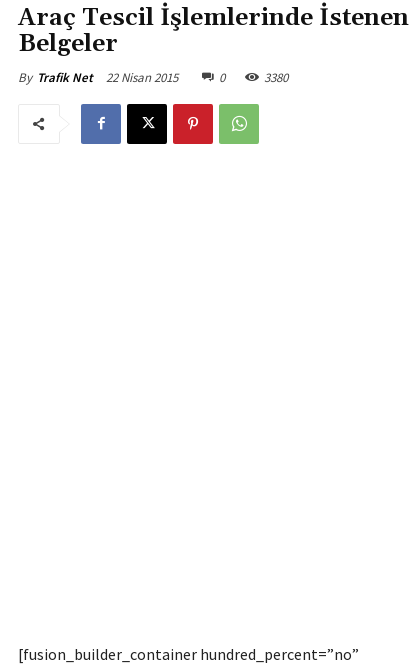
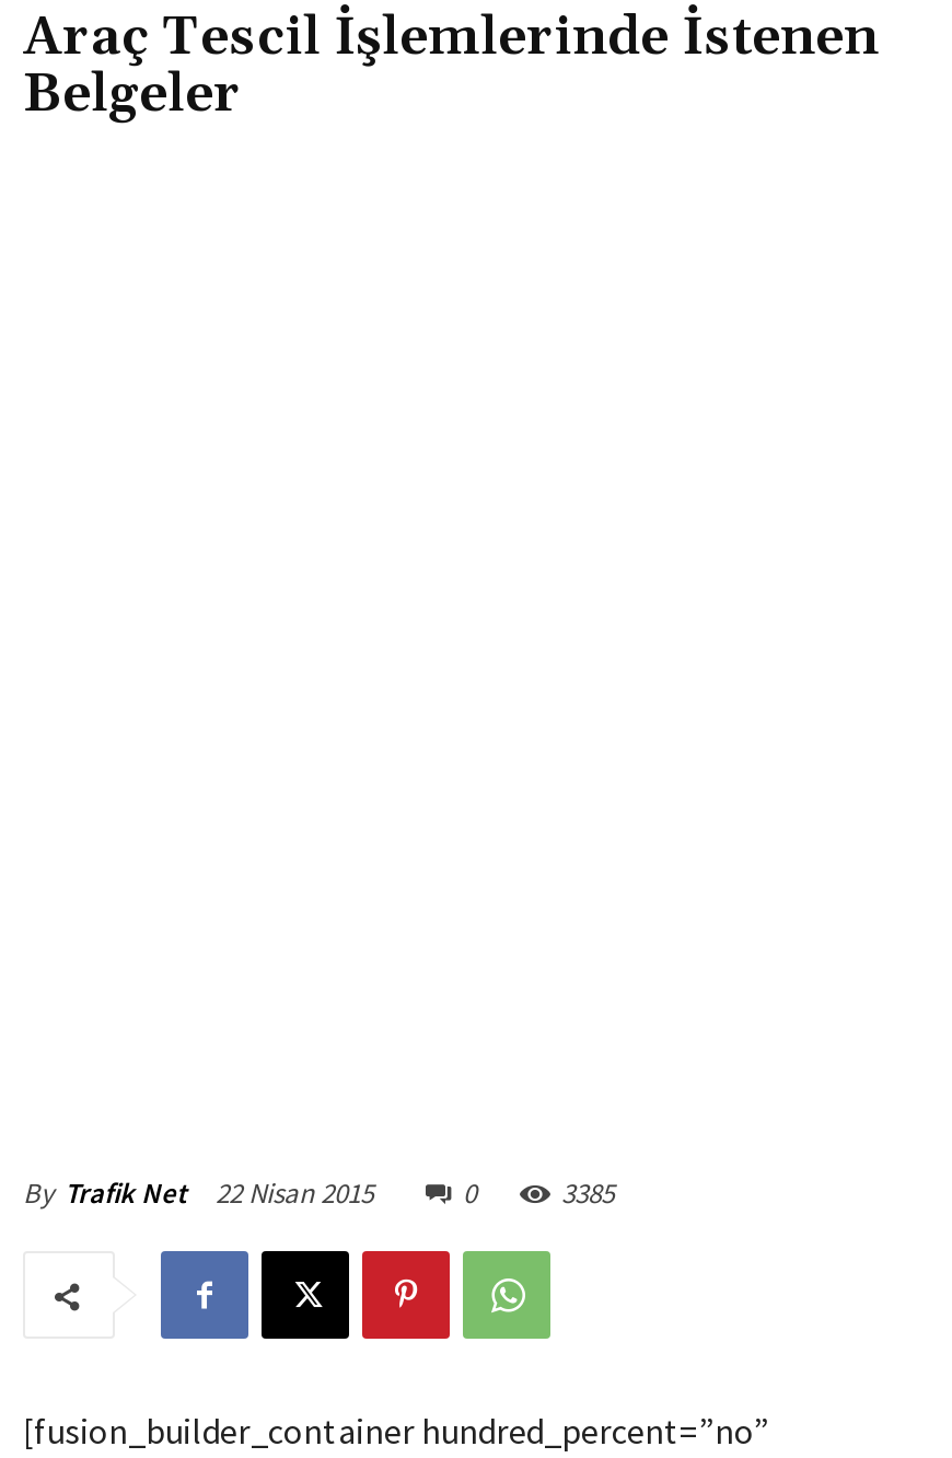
moved down: By Trafik Net | 22 Nisan 2015 | 0

- 3380
+ 3385
